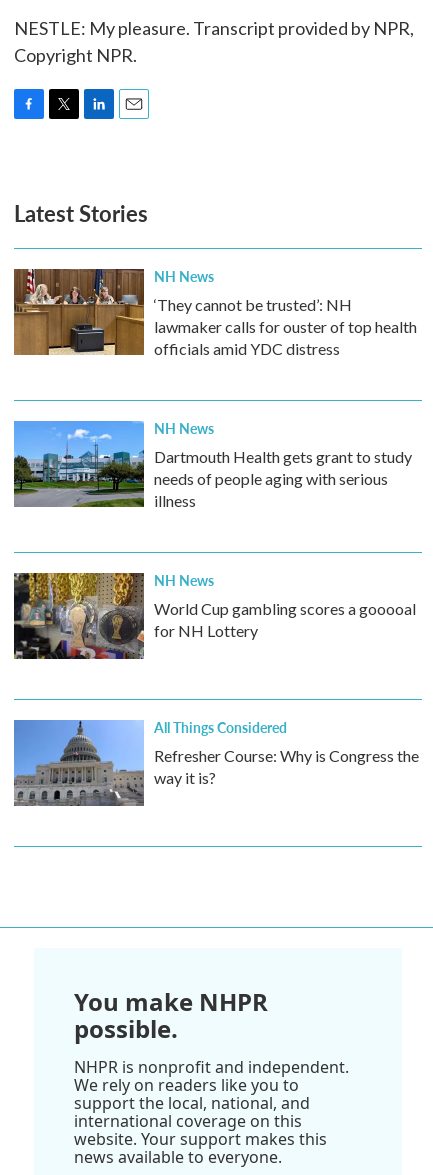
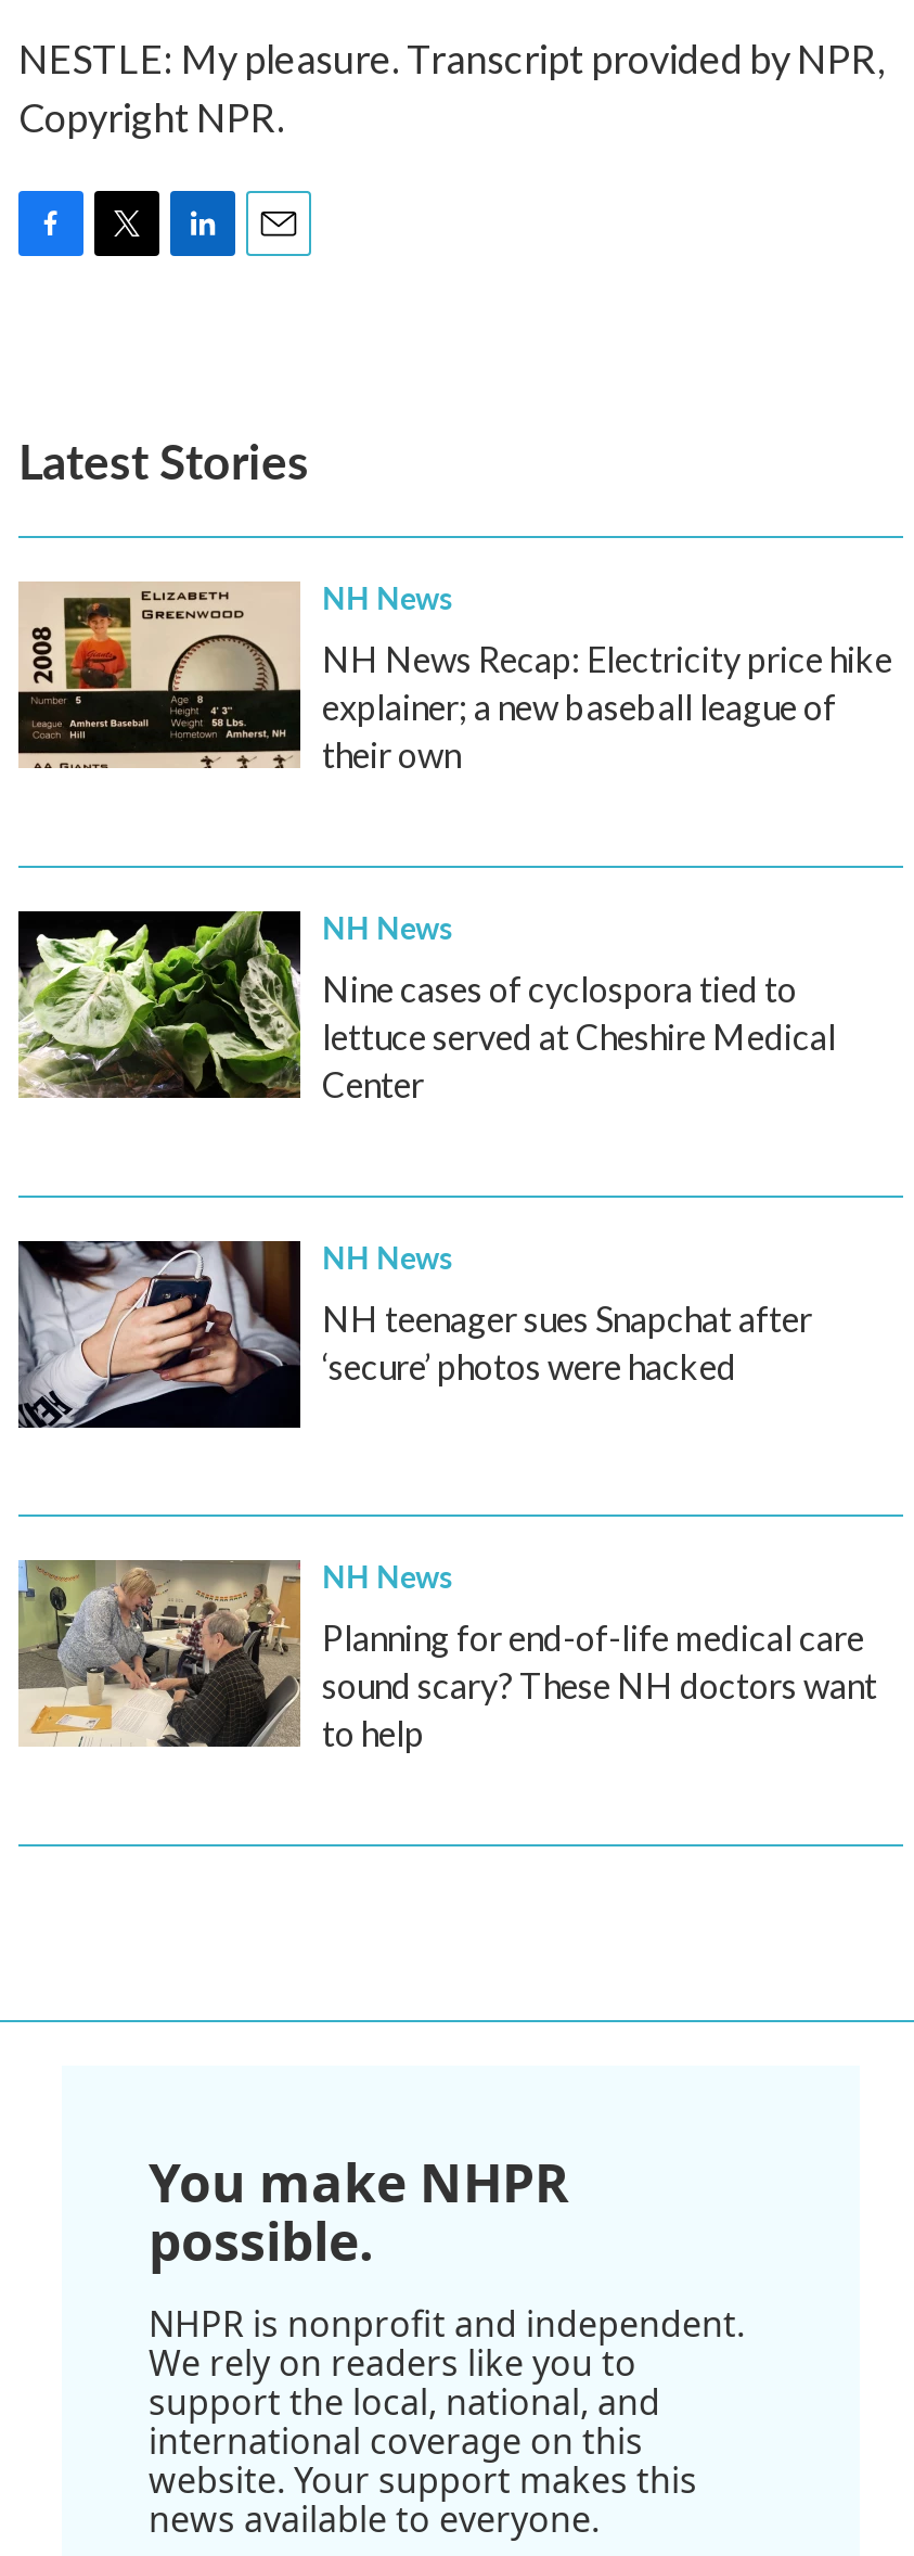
- [image]
- ‘They cannot be trusted’: NH
- lawmaker calls for ouster of top health
- officials amid YDC distress
+ [image]
+ NH News Recap: Electricity price hike
+ explainer; a new baseball league of
+ their own

- [image]
- Dartmouth Health gets grant to study
- needs of people aging with serious
- illness
+ [image]
+ Nine cases of cyclospora tied to
+ lettuce served at Cheshire Medical
+ Center

- [image]
- World Cup gambling scores a gooooal
- for NH Lottery
+ [image]
+ NH teenager sues Snapchat after
+ ‘secure’ photos were hacked

- [image]
- All Things Considered
- Refresher Course: Why is Congress the
- way it is?
+ [image]
+ NH News
+ Planning for end-of-life medical care
+ sound scary? These NH doctors want
+ to help
